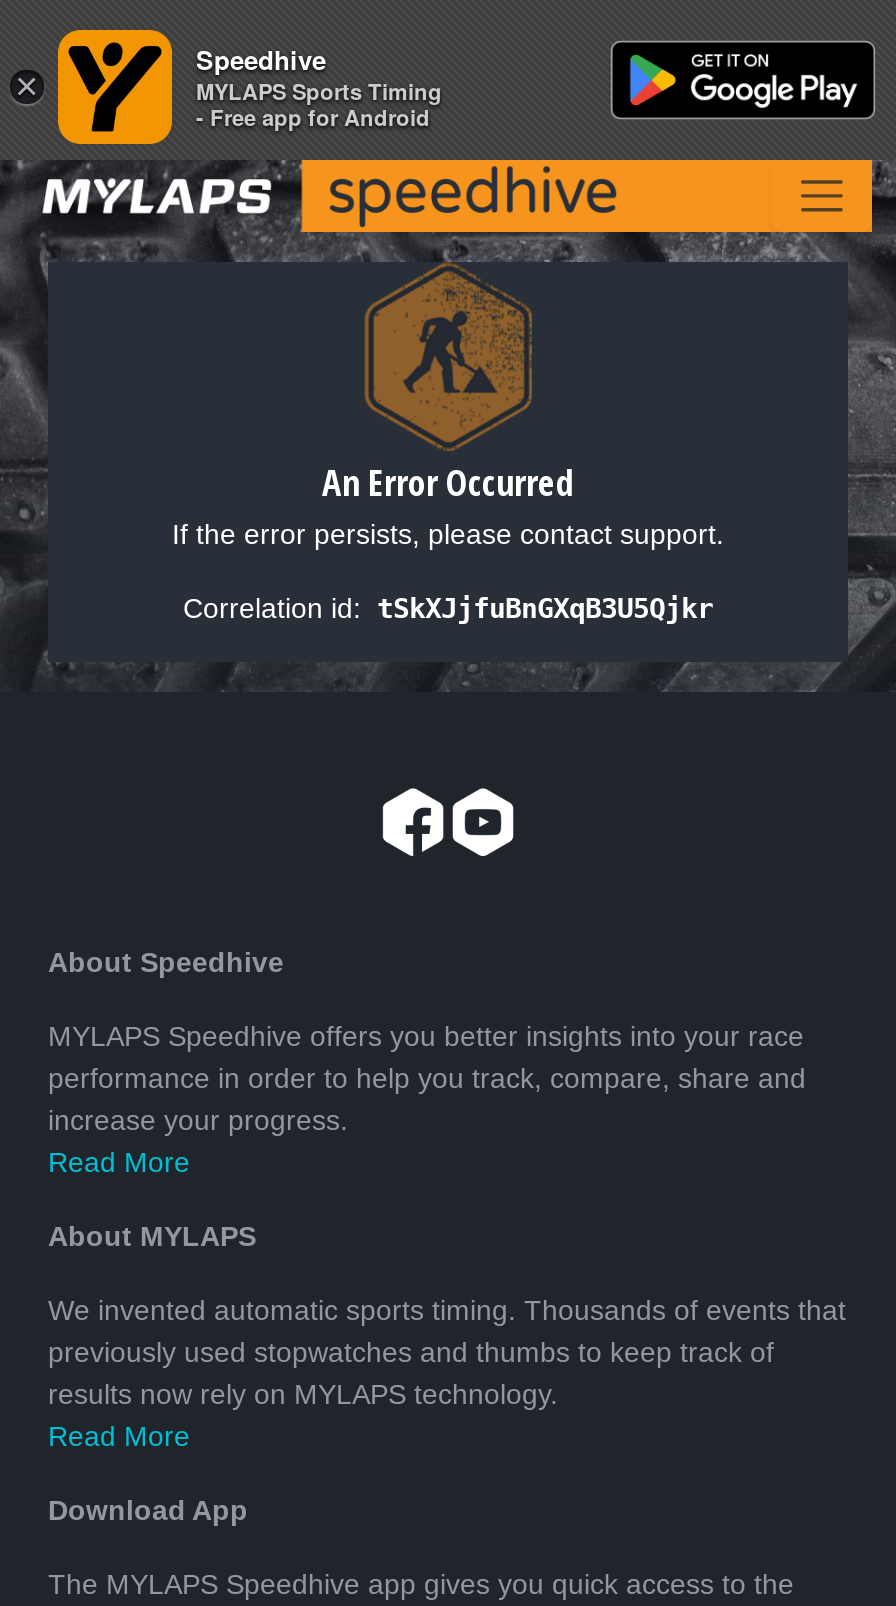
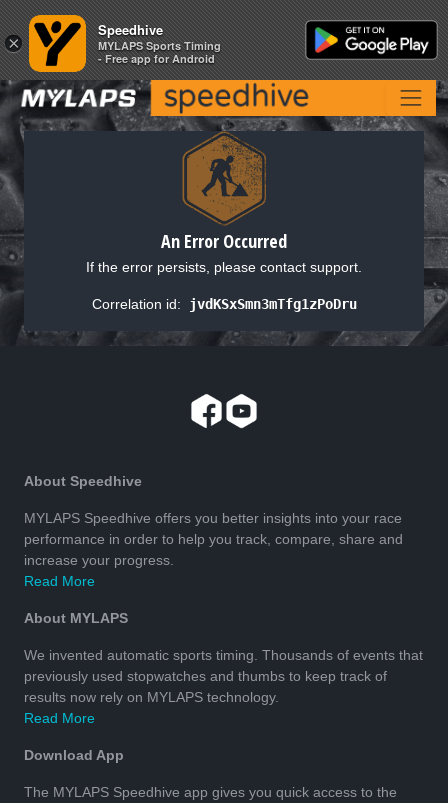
- Correlation id: tSkXJjfuBnGXqB3U5Qjkr
+ Correlation id: jvdKSxSmn3mTfg1zPoDru
